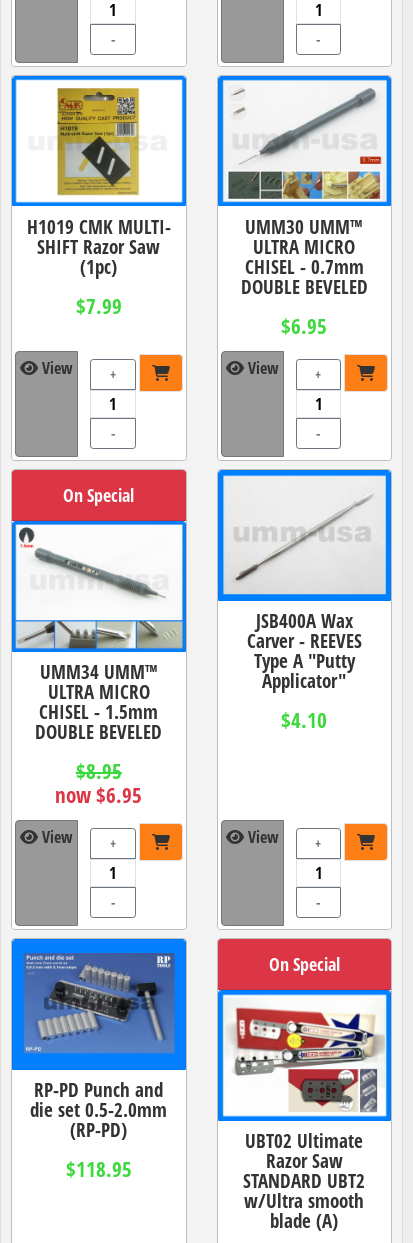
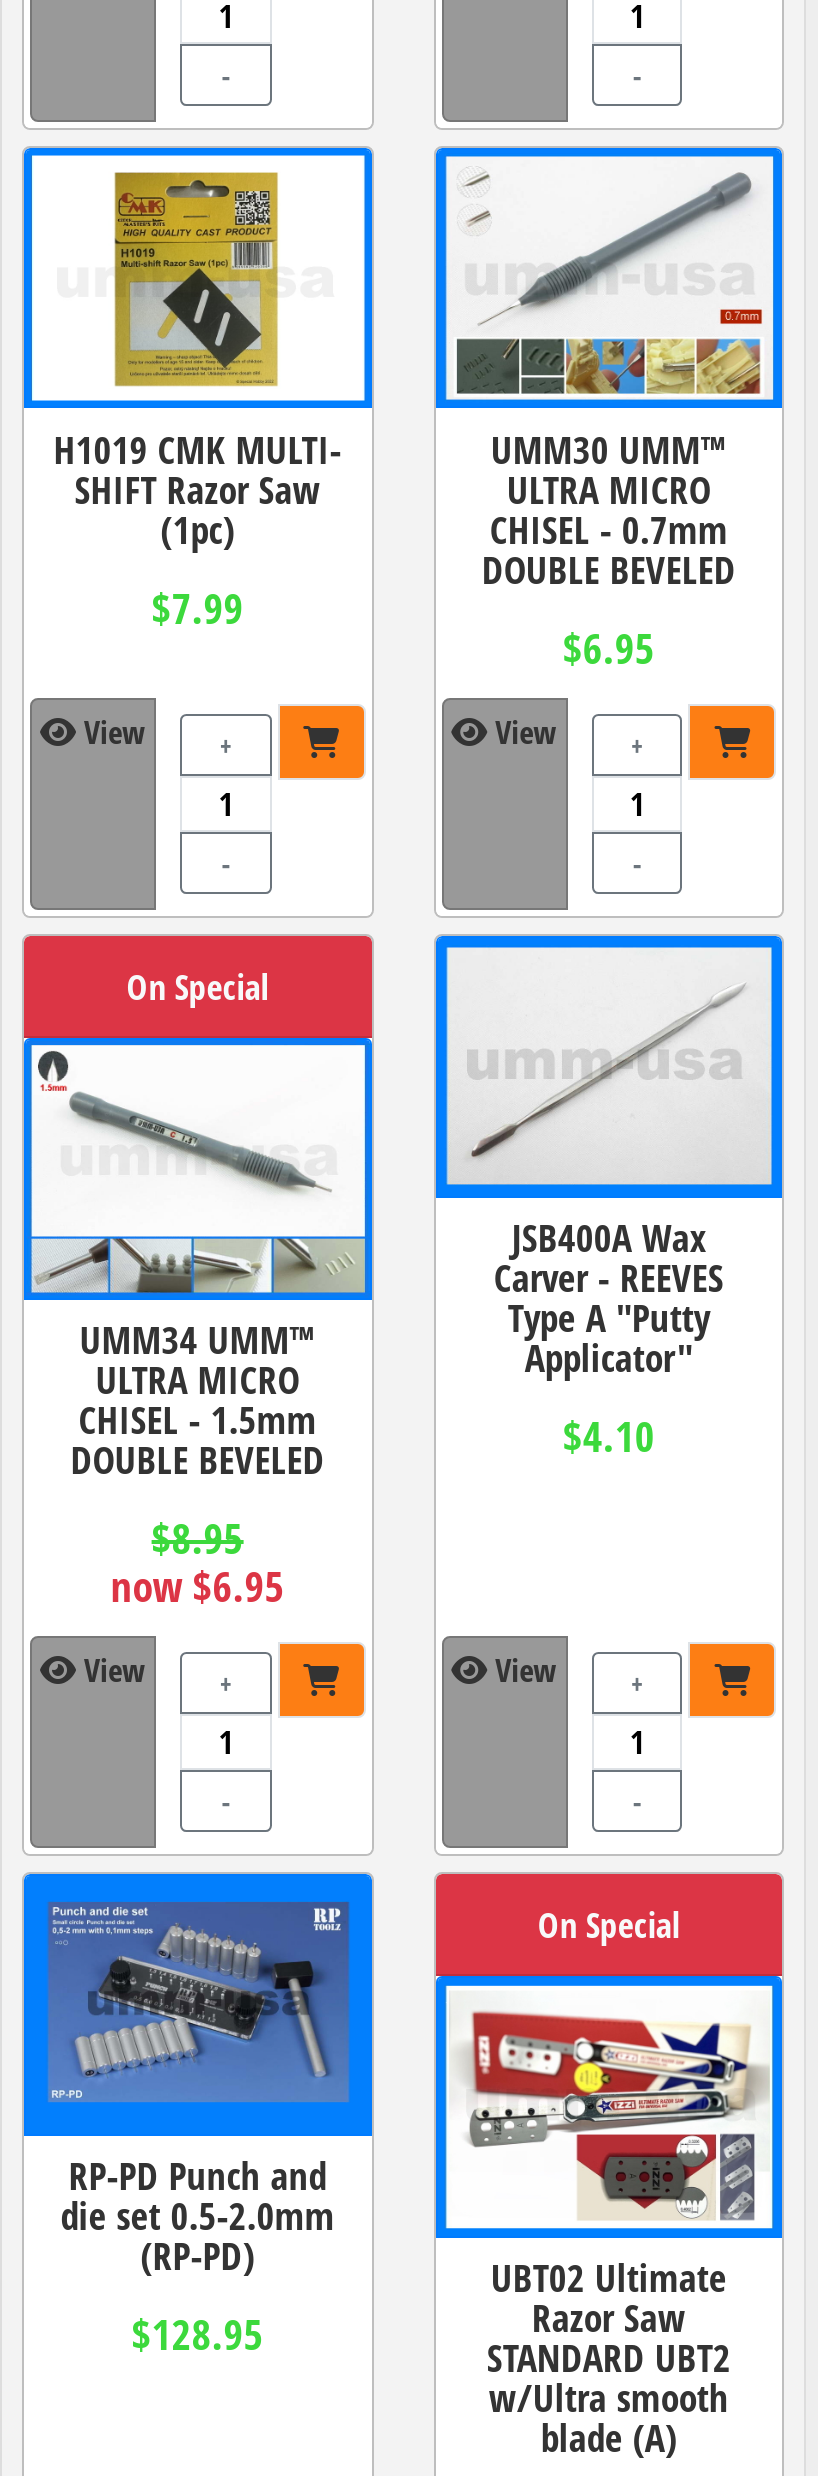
- $118.95
+ $128.95
